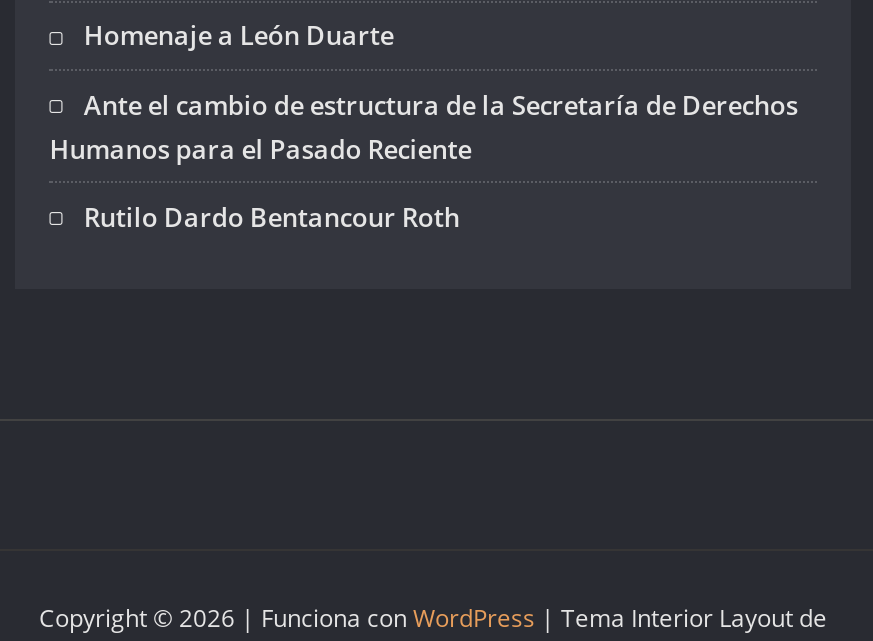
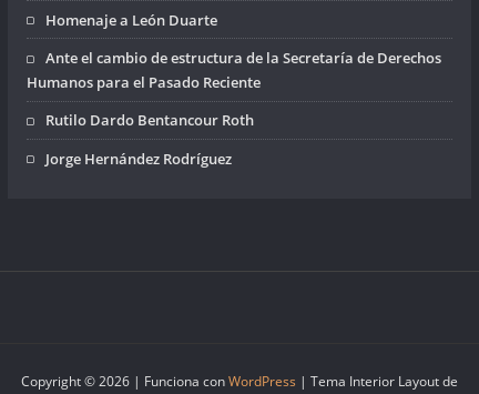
+ Jorge Hernández Rodríguez
